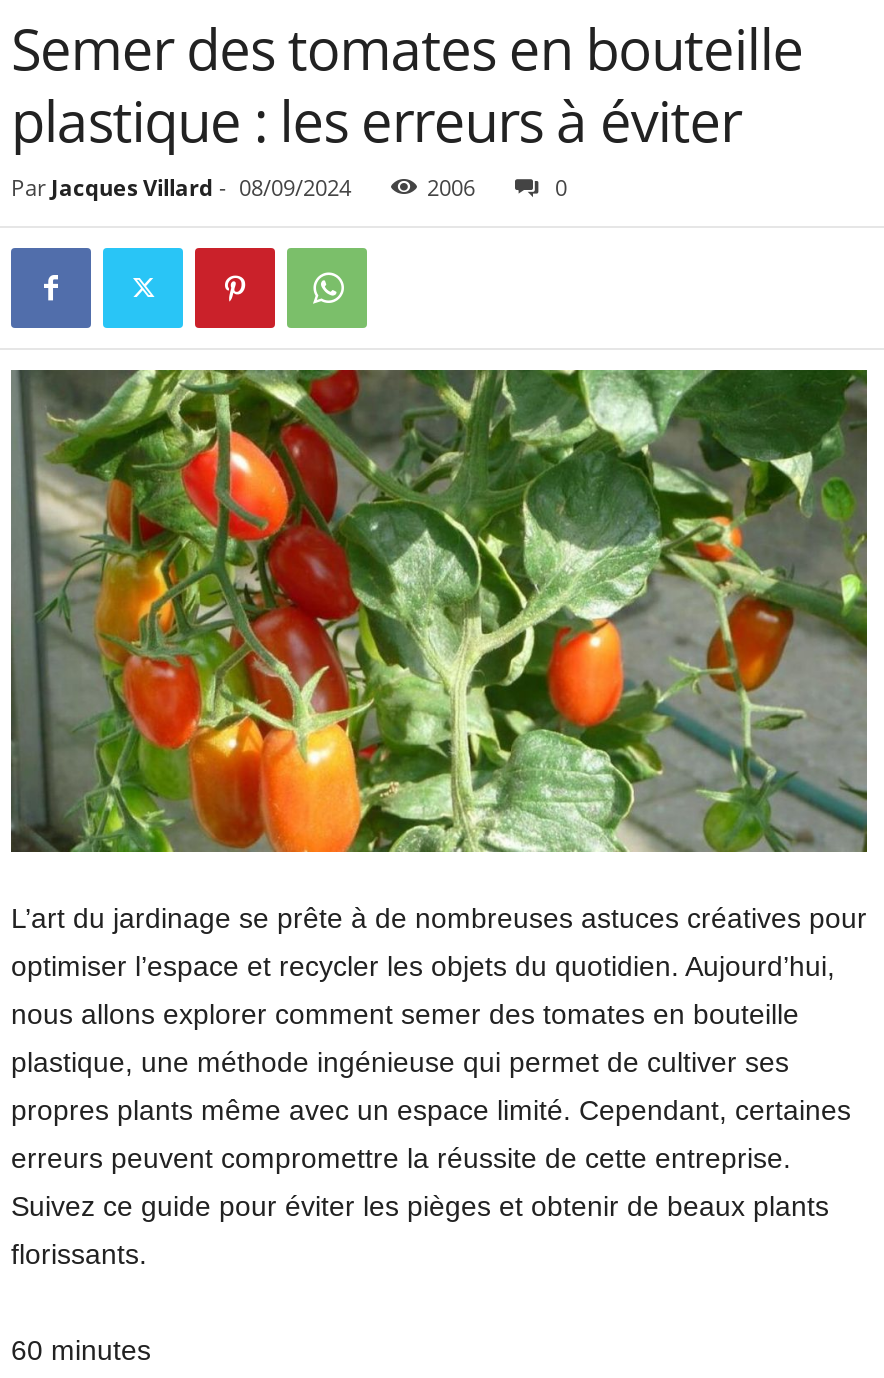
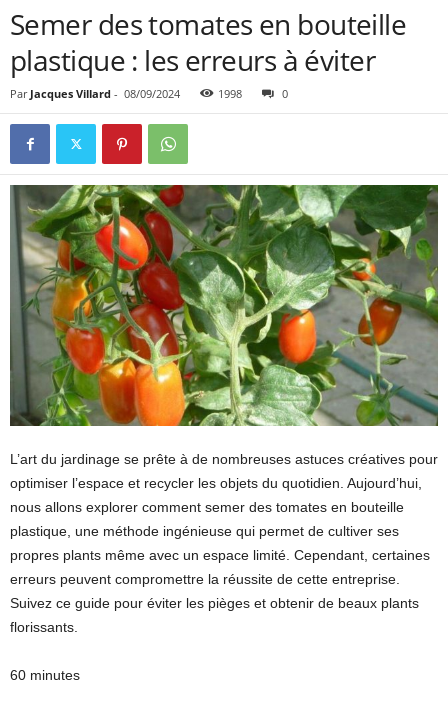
- 2006
+ 1998
